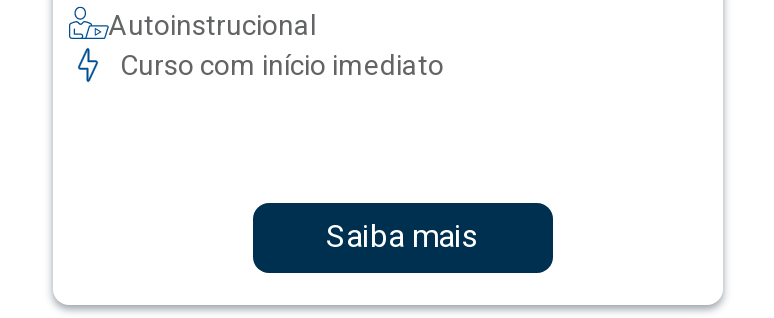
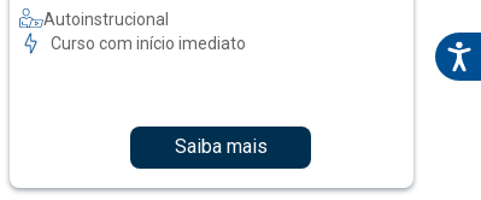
+ [image]
